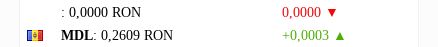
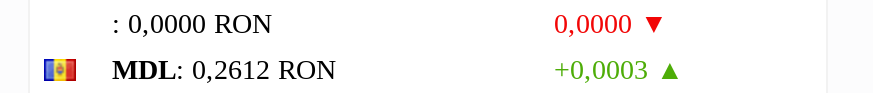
- MDL: 0,2609 RON
+ MDL: 0,2612 RON
